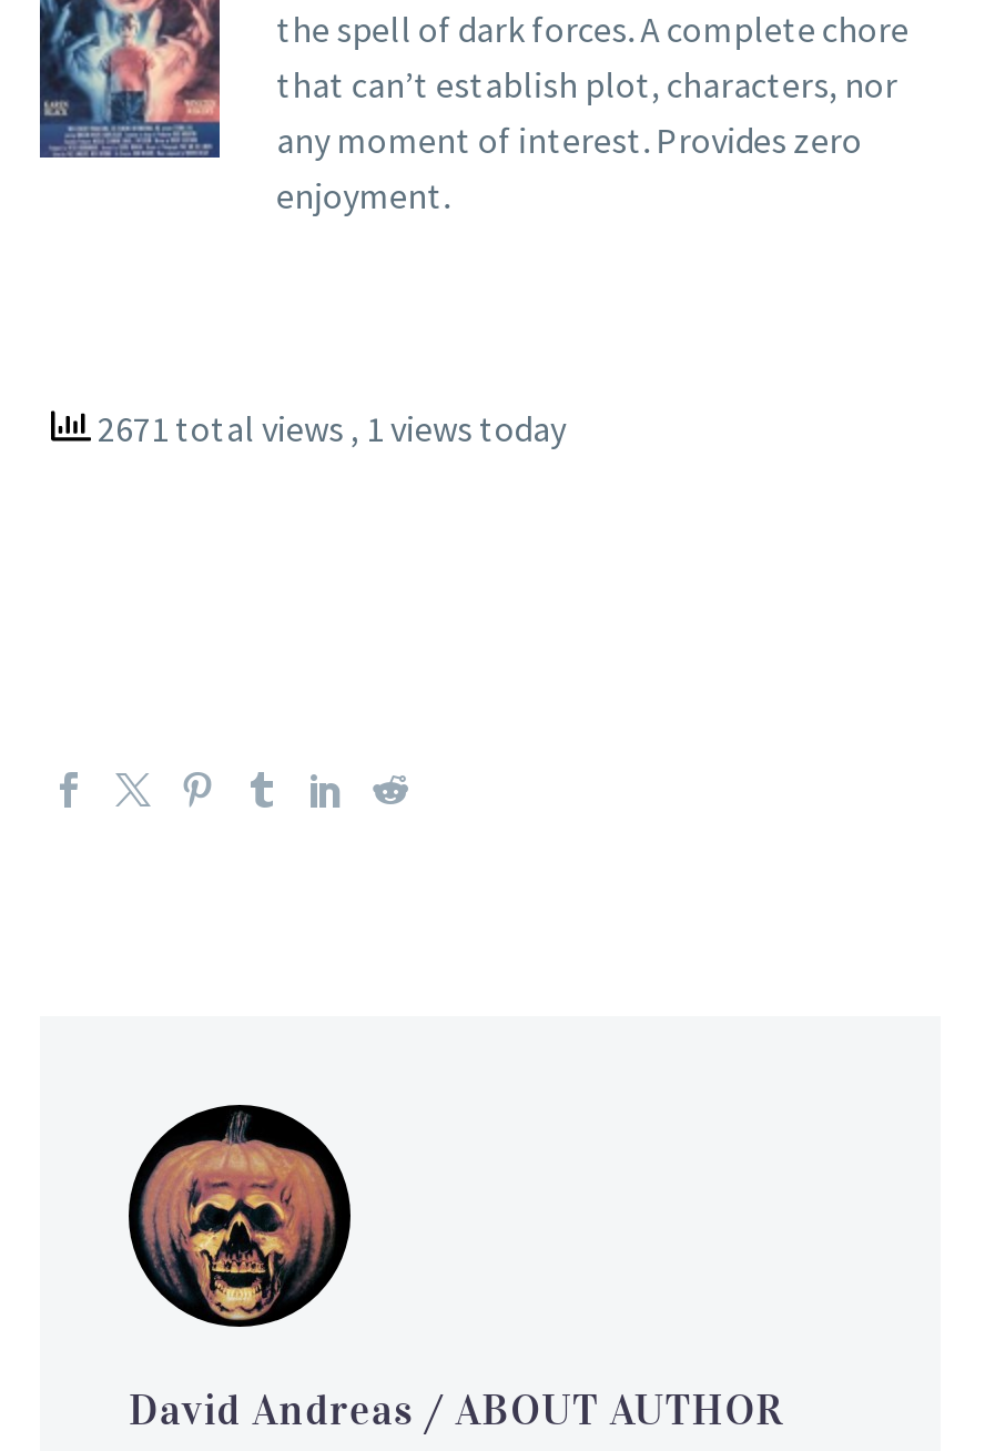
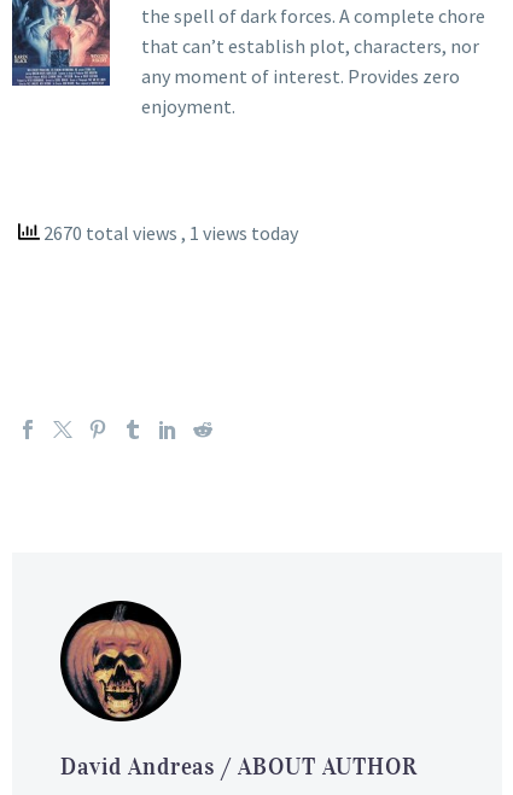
- 2671 total views, 1 views today
+ 2670 total views, 1 views today
